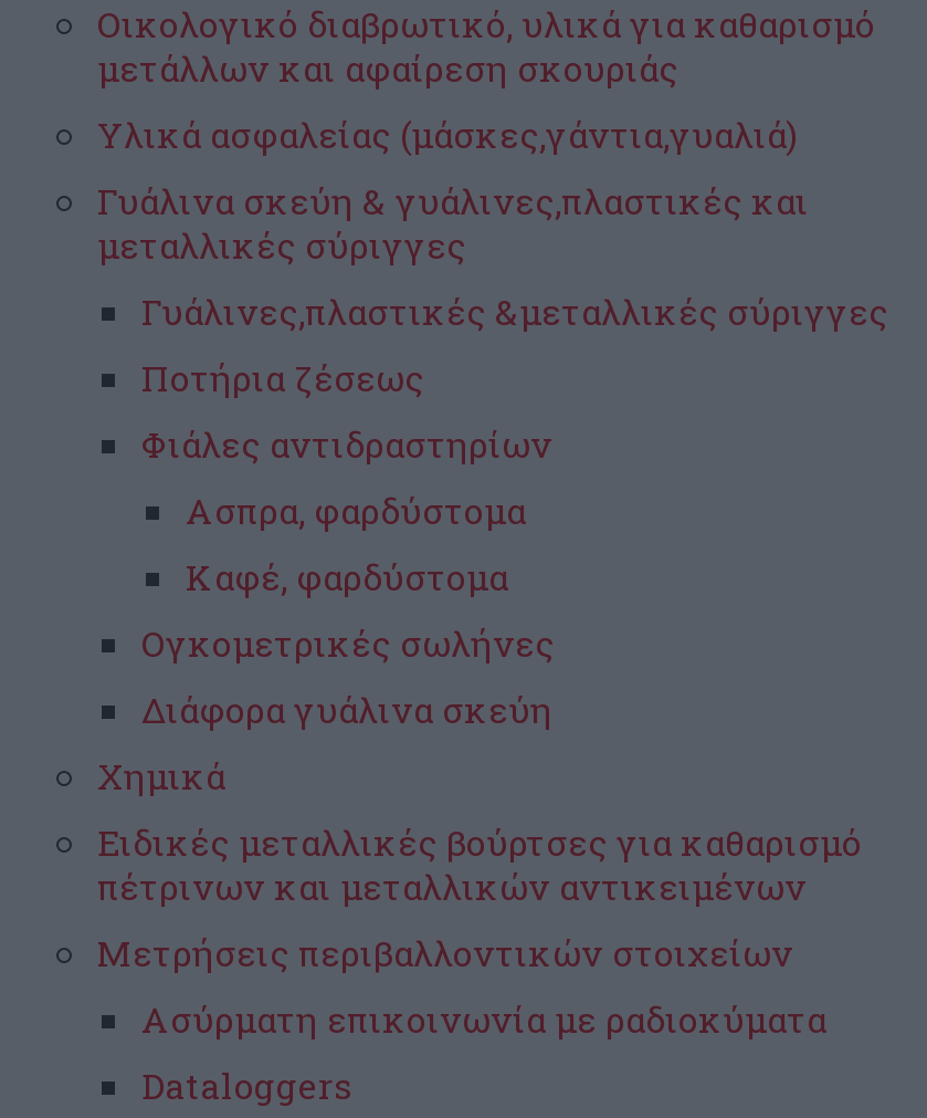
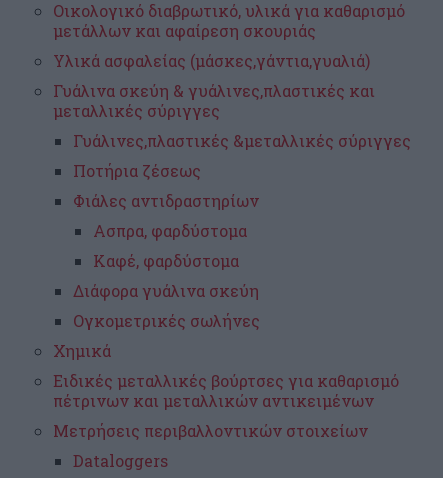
moved down: Ογκομετρικές σωλήνες

- Ασύρματη επικοινωνία με ραδιοκύματα
